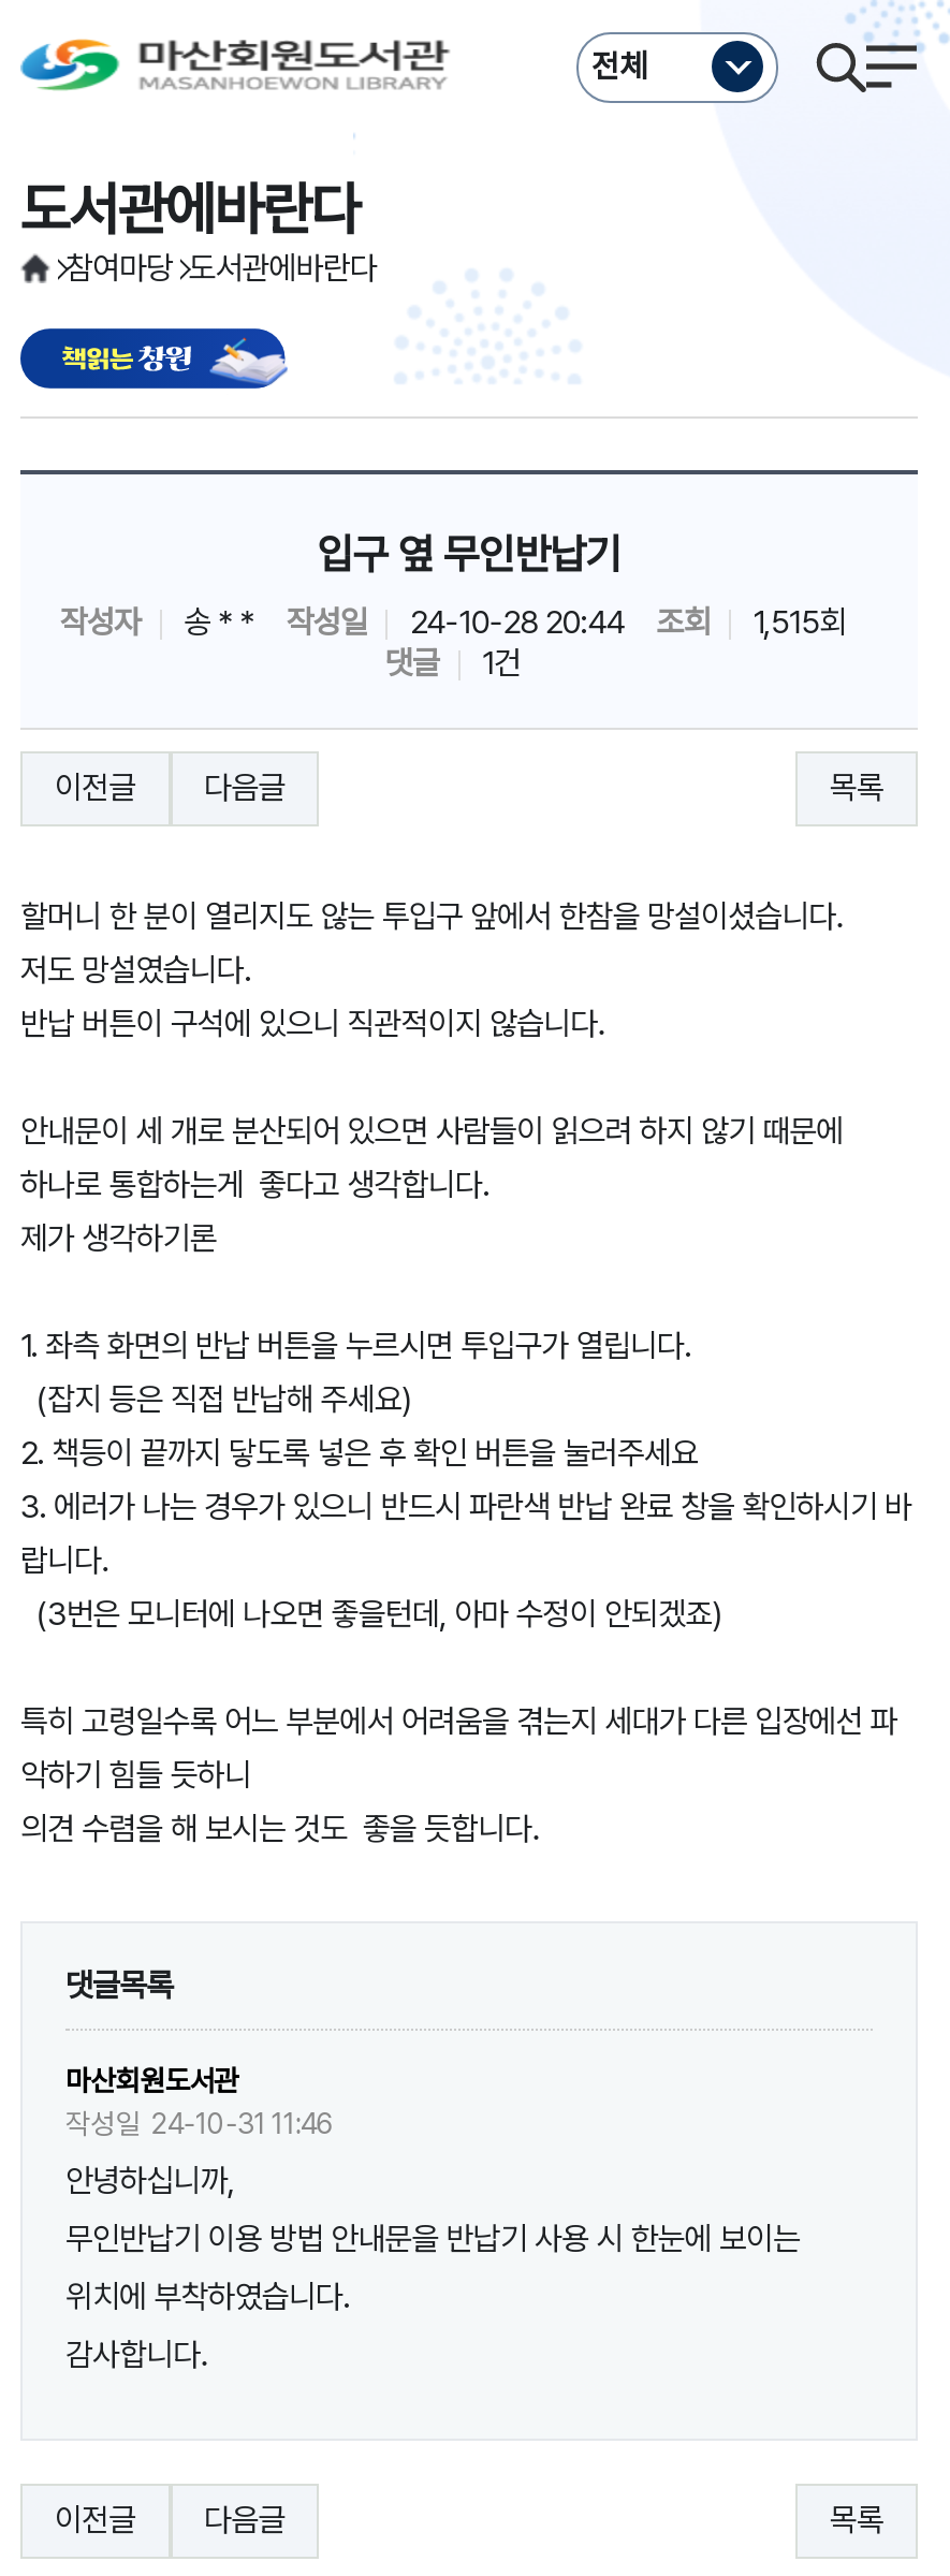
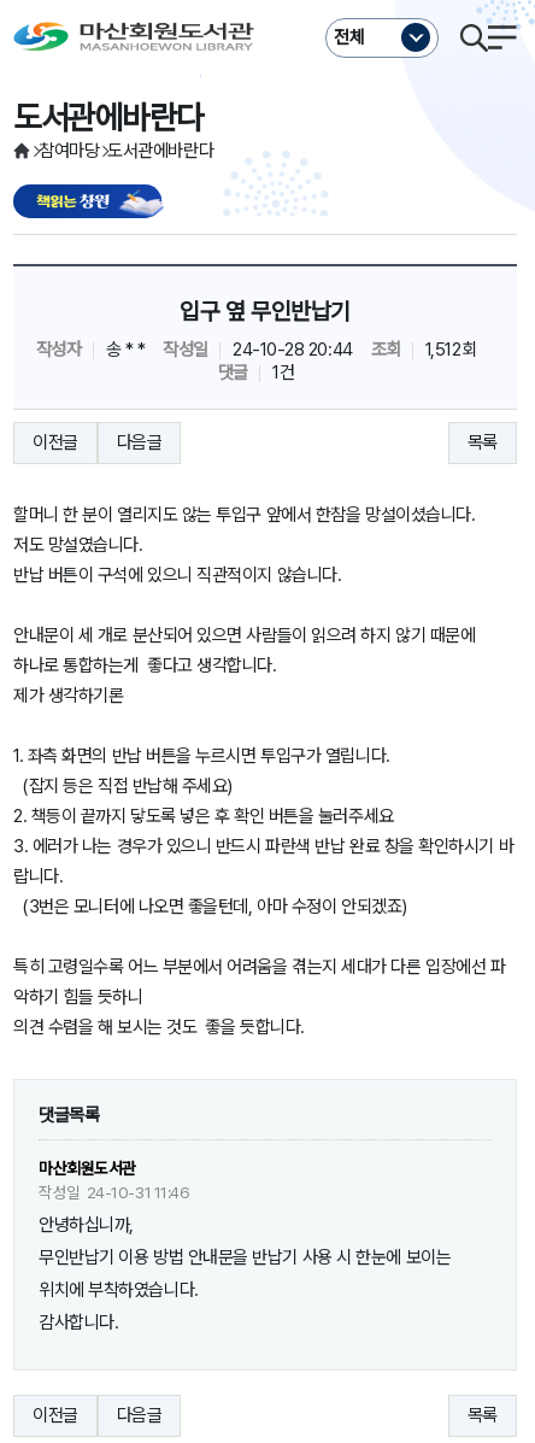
- 작성자 송 * * 작성일 24-10-28 20:44 조회 1,515회
+ 작성자 송 * * 작성일 24-10-28 20:44 조회 1,512회
